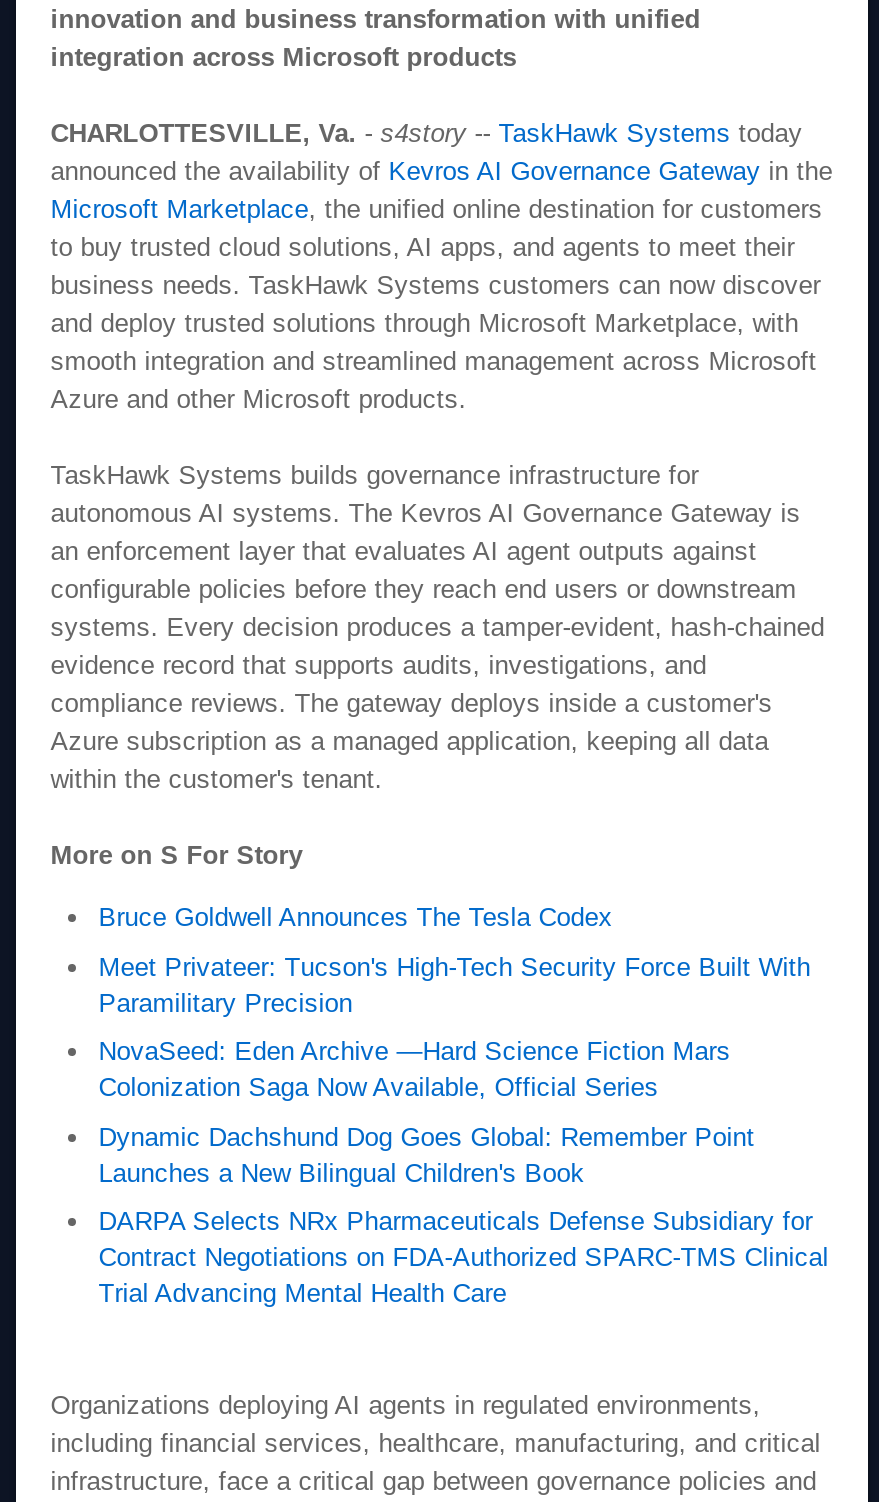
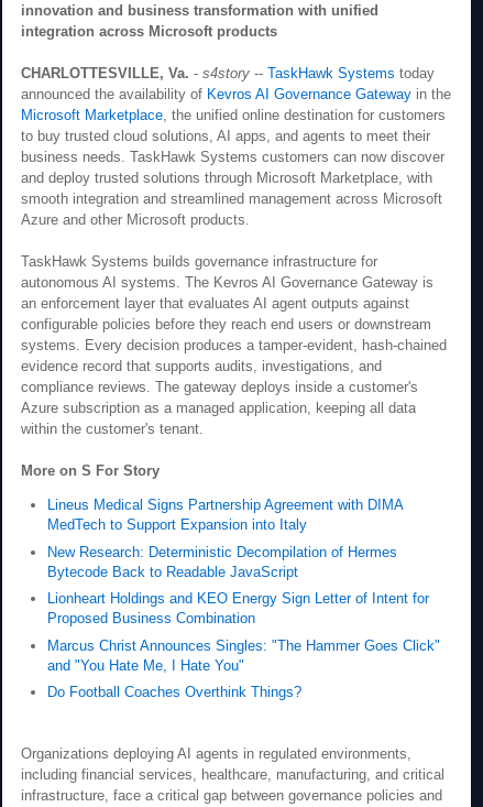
- Bruce Goldwell Announces The Tesla Codex
+ Lineus Medical Signs Partnership Agreement with DIMA
+ MedTech to Support Expansion into Italy

- Meet Privateer: Tucson's High-Tech Security Force Built With
- Paramilitary Precision
+ New Research: Deterministic Decompilation of Hermes
+ Bytecode Back to Readable JavaScript

- NovaSeed: Eden Archive —Hard Science Fiction Mars
- Colonization Saga Now Available, Official Series
+ Lionheart Holdings and KEO Energy Sign Letter of Intent for
+ Proposed Business Combination

- Dynamic Dachshund Dog Goes Global: Remember Point
- Launches a New Bilingual Children's Book
+ Marcus Christ Announces Singles: "The Hammer Goes Click"
+ and "You Hate Me, I Hate You"

- DARPA Selects NRx Pharmaceuticals Defense Subsidiary for
- Contract Negotiations on FDA-Authorized SPARC-TMS Clinical
- Trial Advancing Mental Health Care
+ Do Football Coaches Overthink Things?
